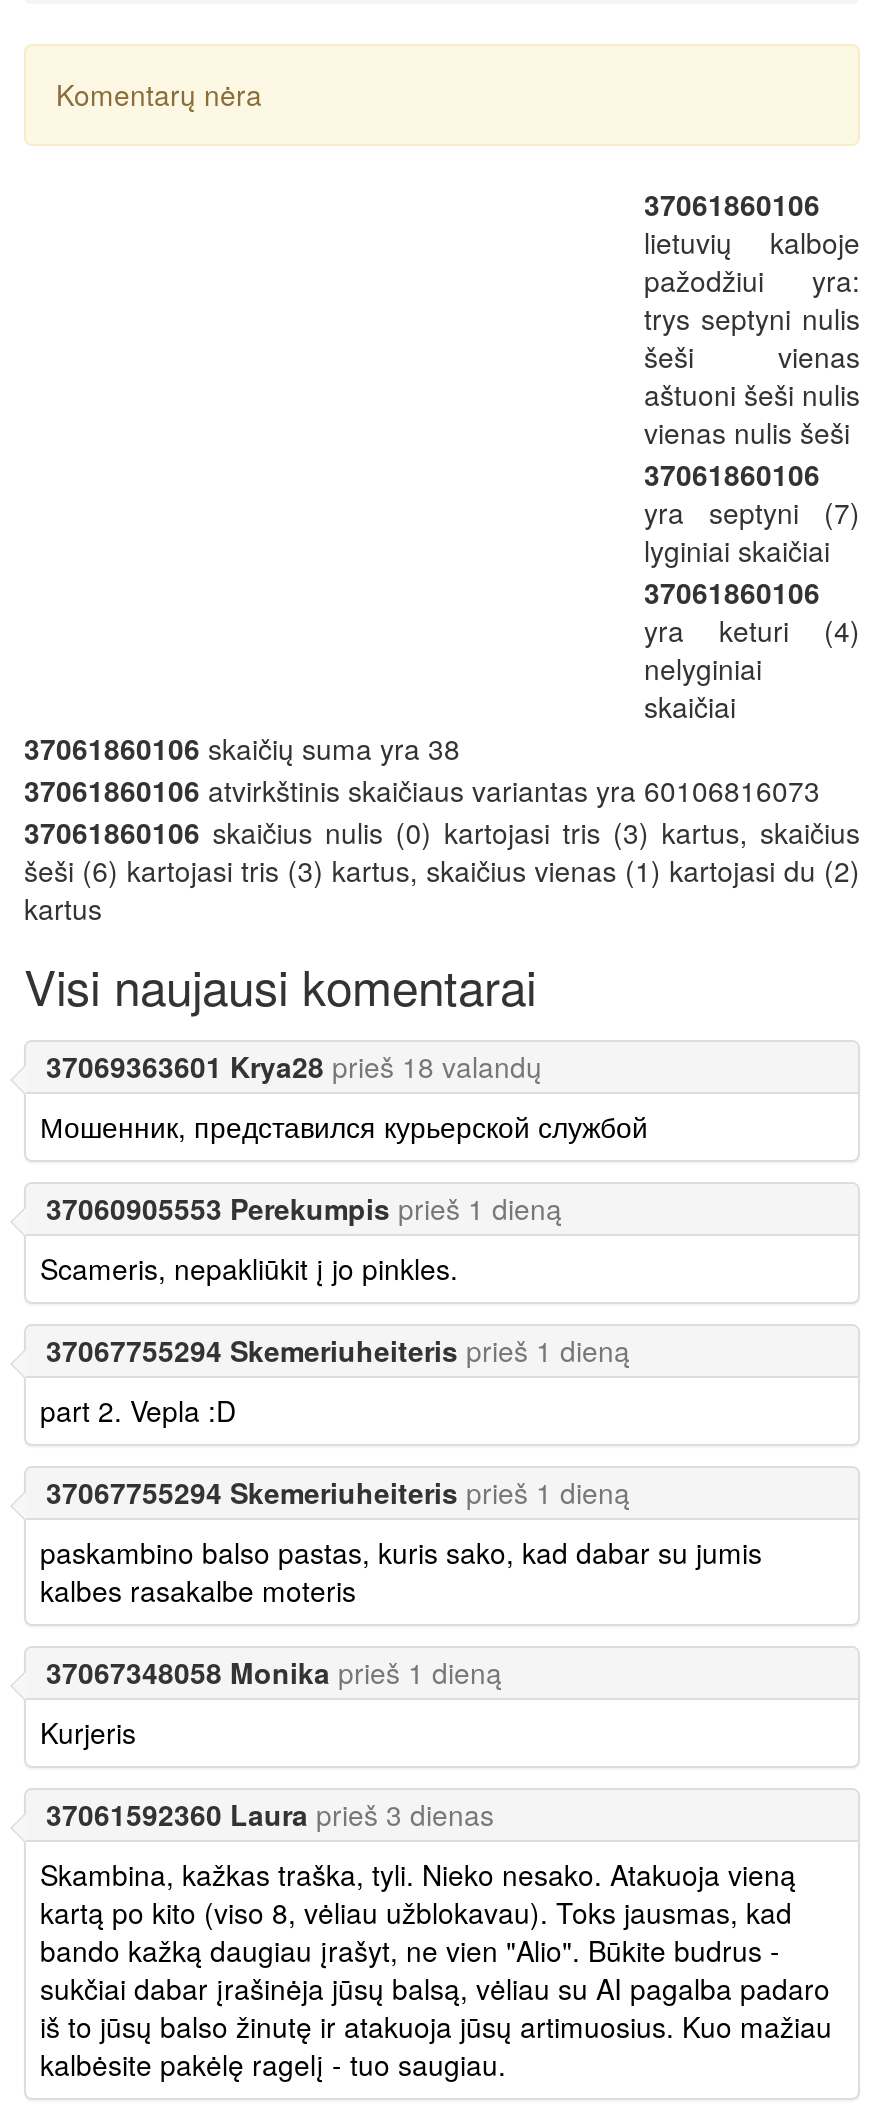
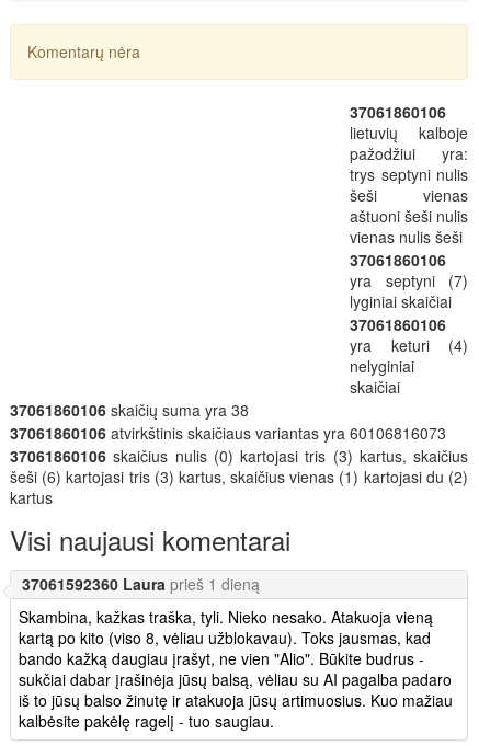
- 37069363601 Krya28 prieš 18 valandų
- Мошенник, представился курьерской службой
- 37060905553 Perekumpis prieš 1 dieną
- Scameris, nepakliūkit į jo pinkles.
- 37067755294 Skemeriuheiteris prieš 1 dieną
- part 2. Vepla :D
- 37067755294 Skemeriuheiteris prieš 1 dieną
- paskambino balso pastas, kuris sako, kad dabar su jumis
- kalbes rasakalbe moteris
- 37067348058 Monika prieš 1 dieną
- Kurjeris
- 37061592360 Laura prieš 3 dienas
+ 37061592360 Laura prieš 1 dieną
